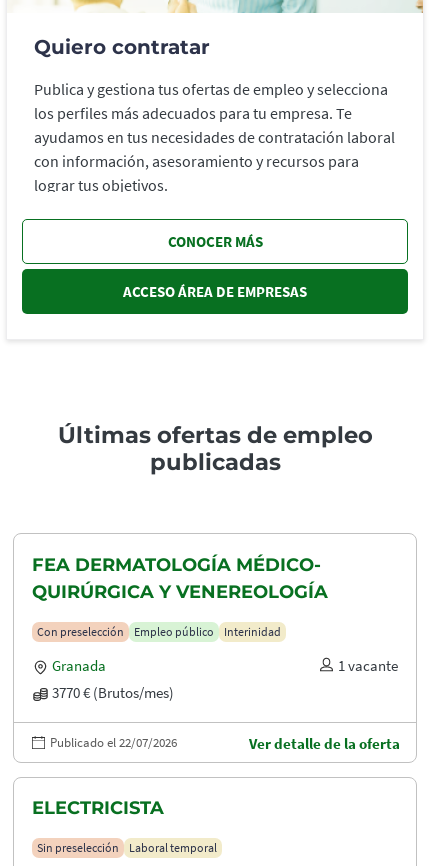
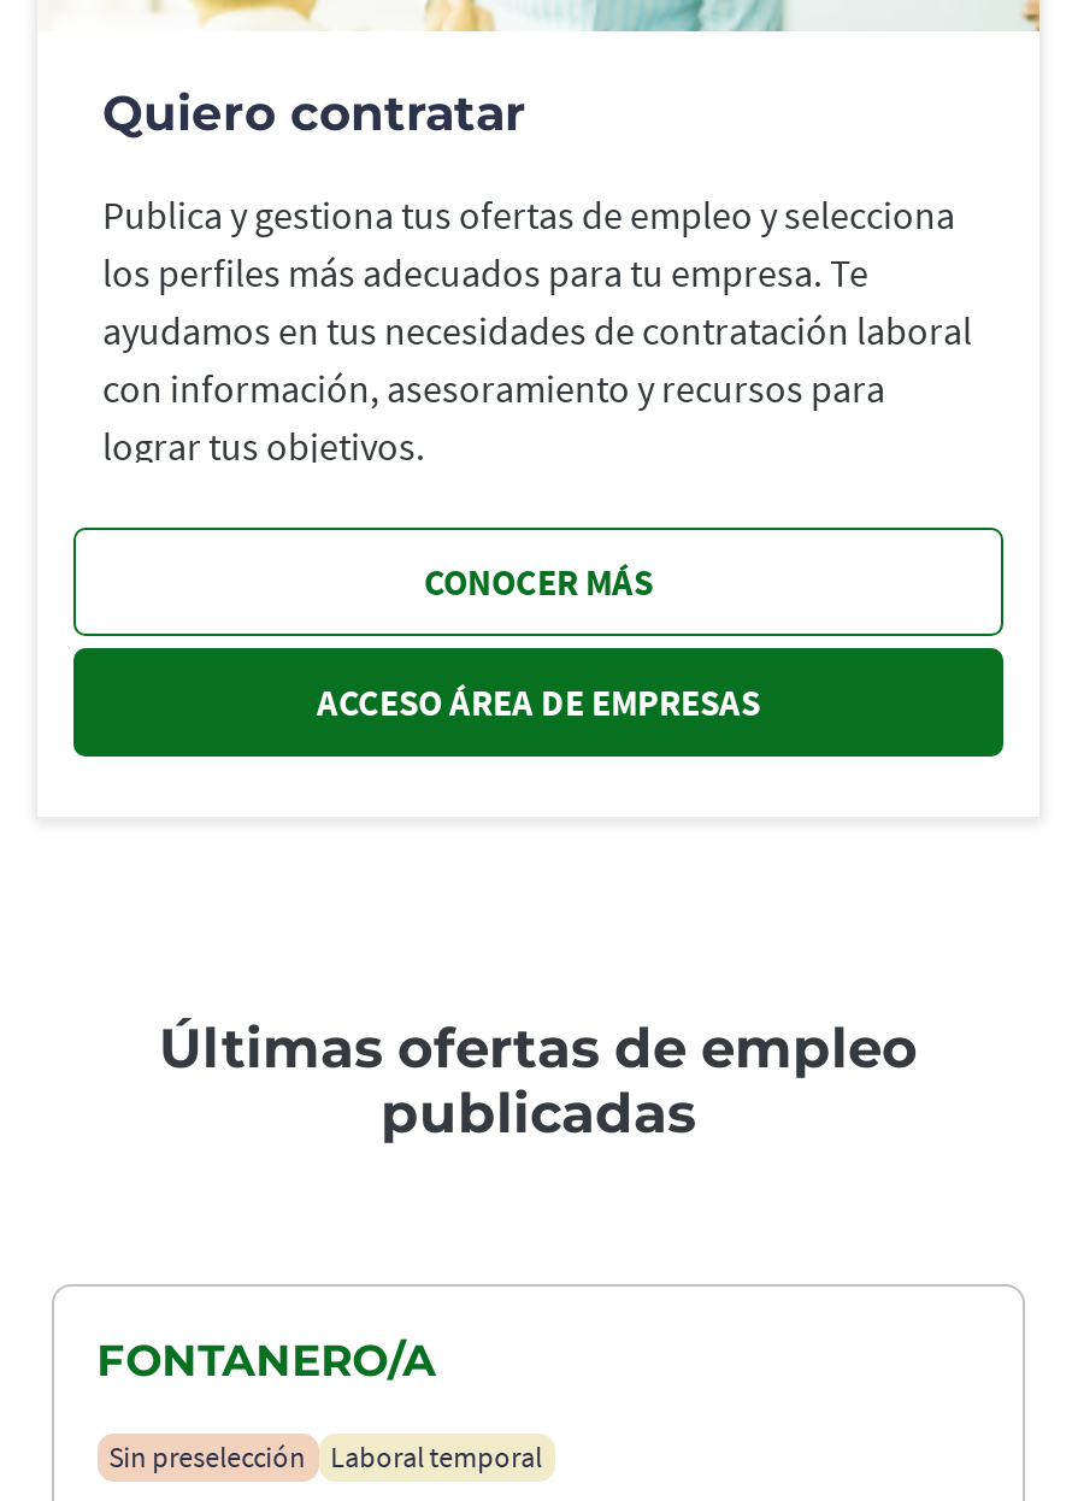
- FEA DERMATOLOGÍA MÉDICO-
- QUIRÚRGICA Y VENEREOLOGÍA
- Con preselección
- Empleo público
- Interinidad
- Granada
- 1 vacante
- 3770 € (Brutos/mes)
- Publicado el 22/07/2026
- Ver detalle de la oferta
- ELECTRICISTA
+ FONTANERO/A
